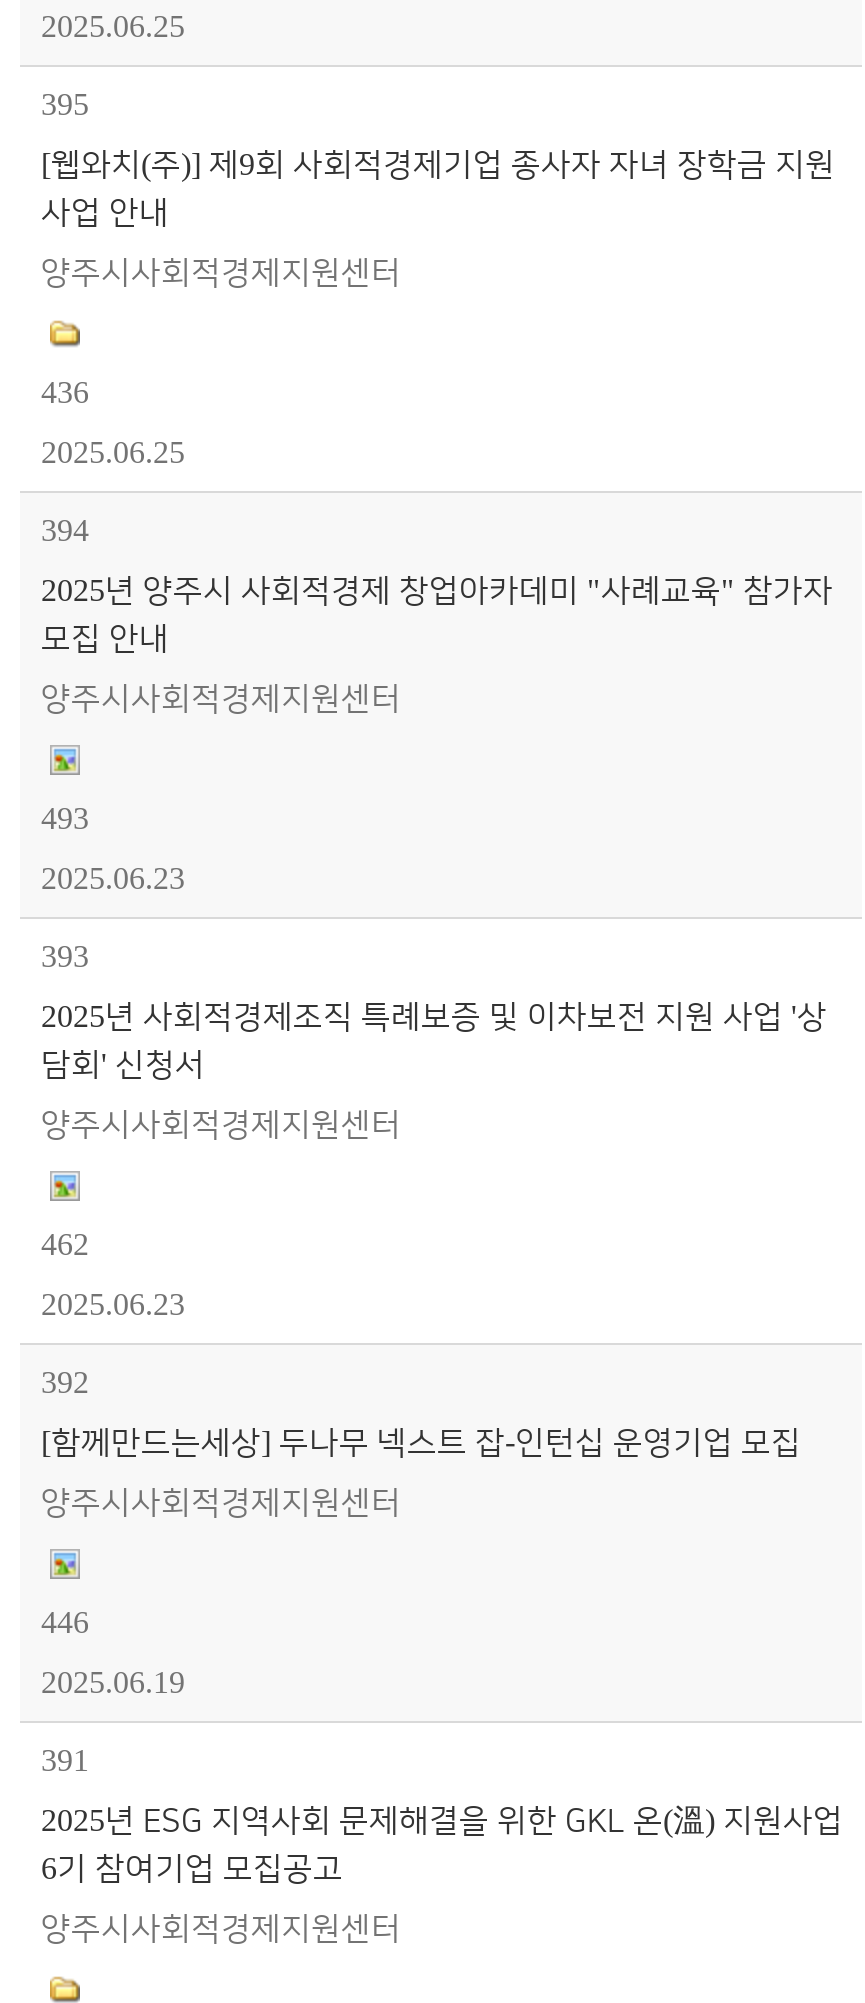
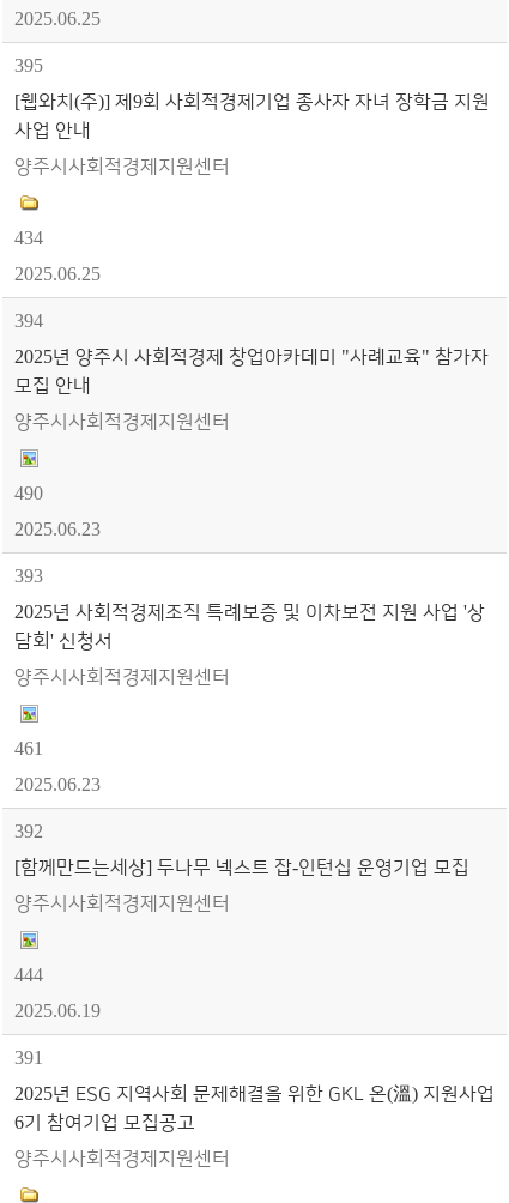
- 436
+ 434

- 493
+ 490

- 462
+ 461

- 446
+ 444
